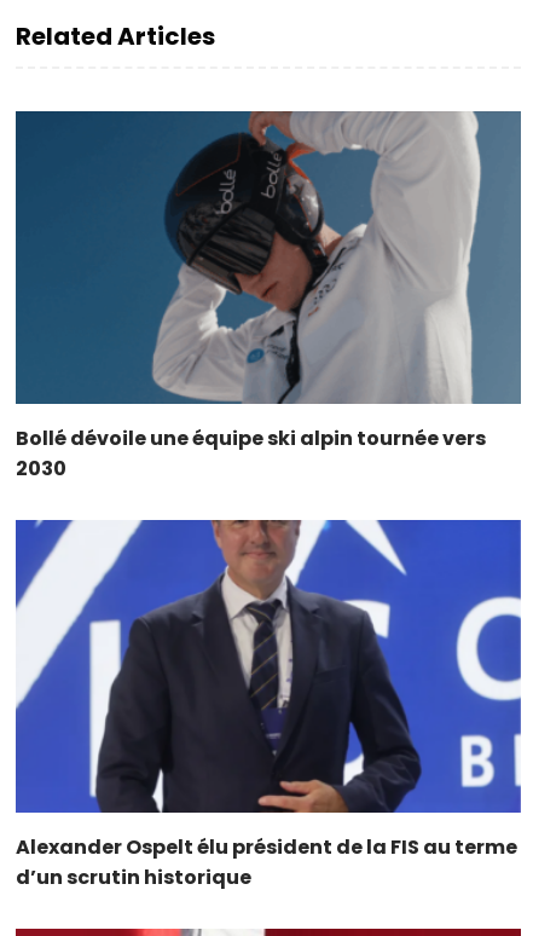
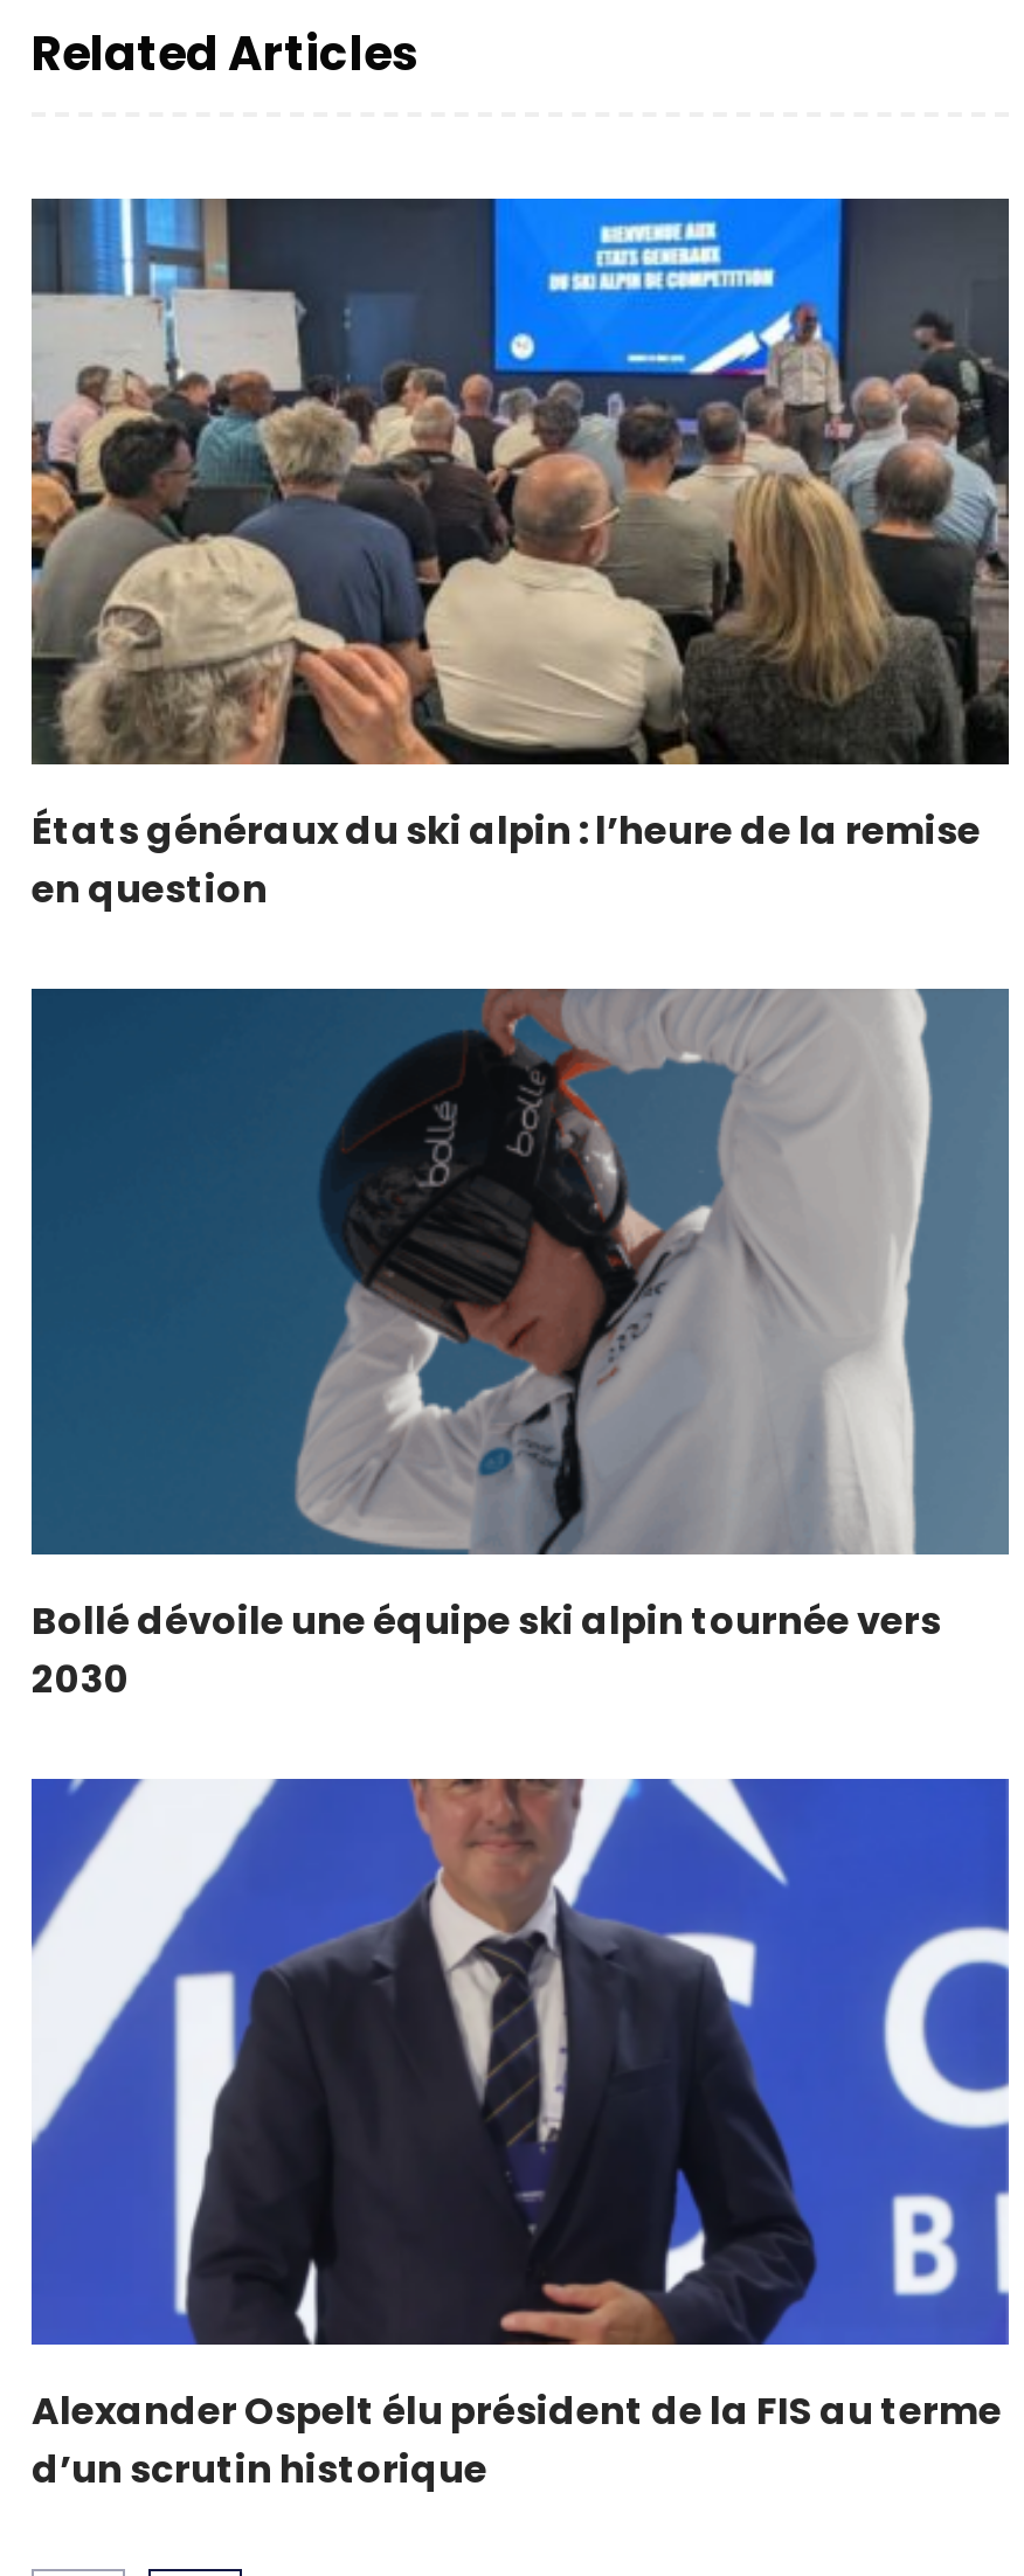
+ [image]
+ États généraux du ski alpin : l’heure de la remise
+ en question
